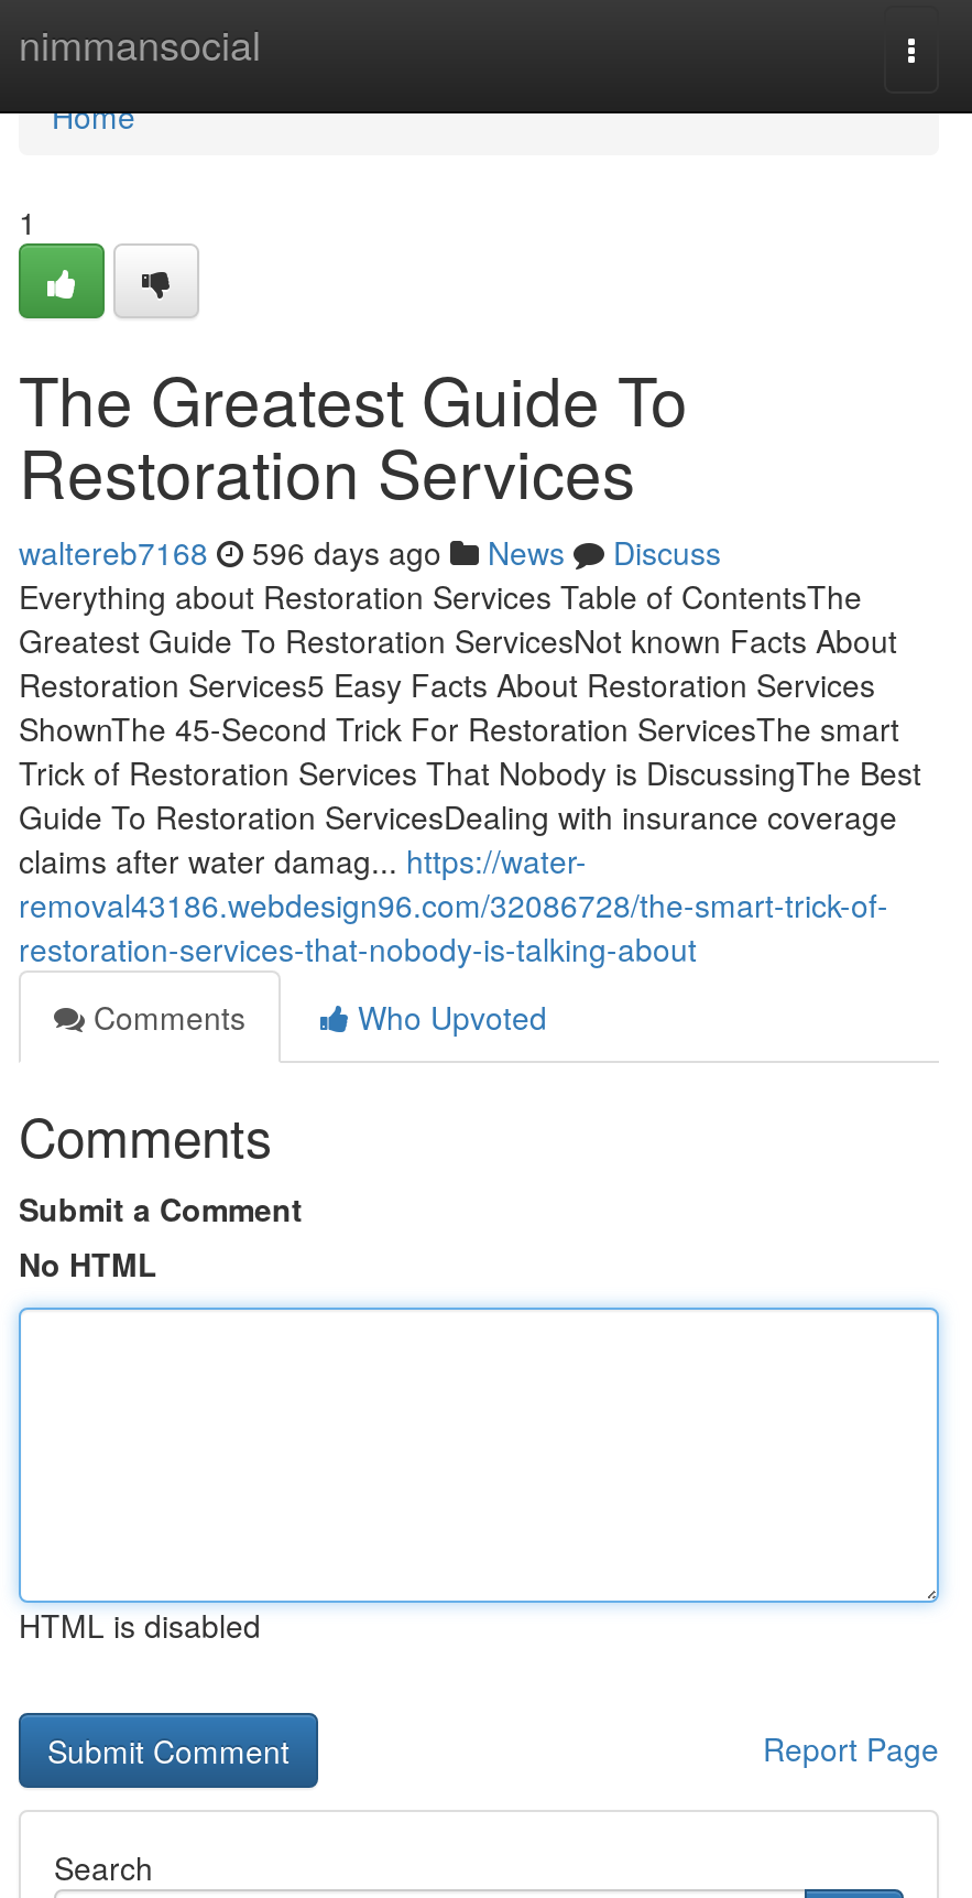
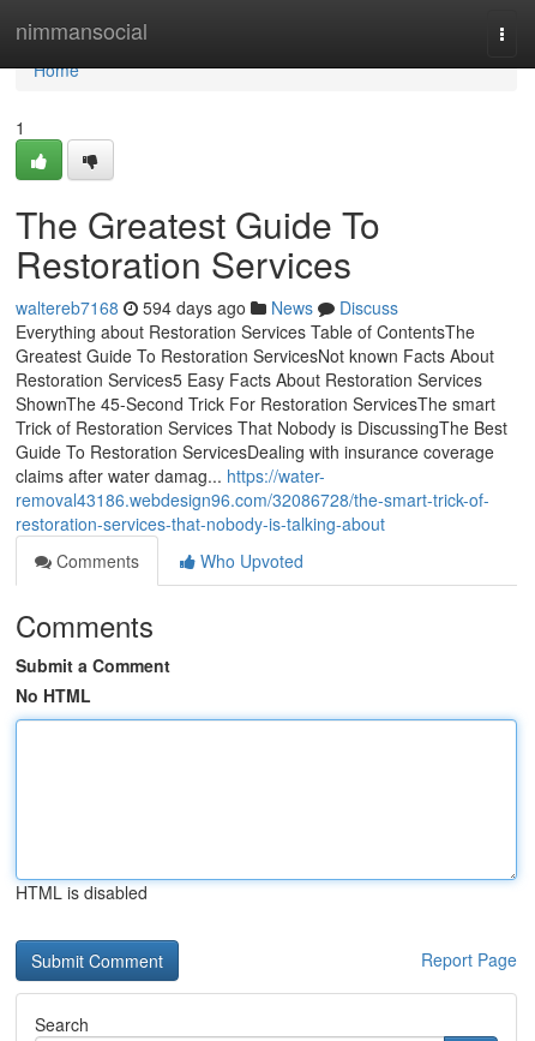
- waltereb7168 596 days ago News Discuss
+ waltereb7168 594 days ago News Discuss
